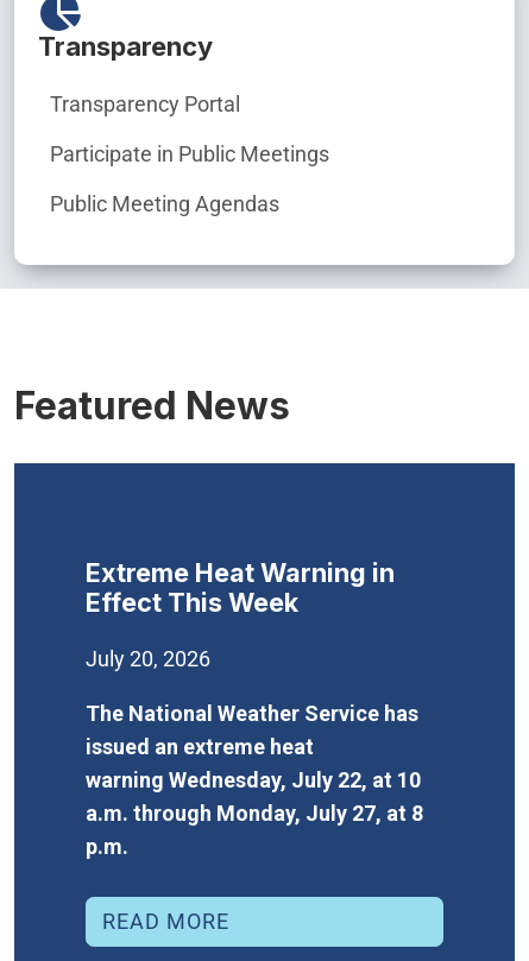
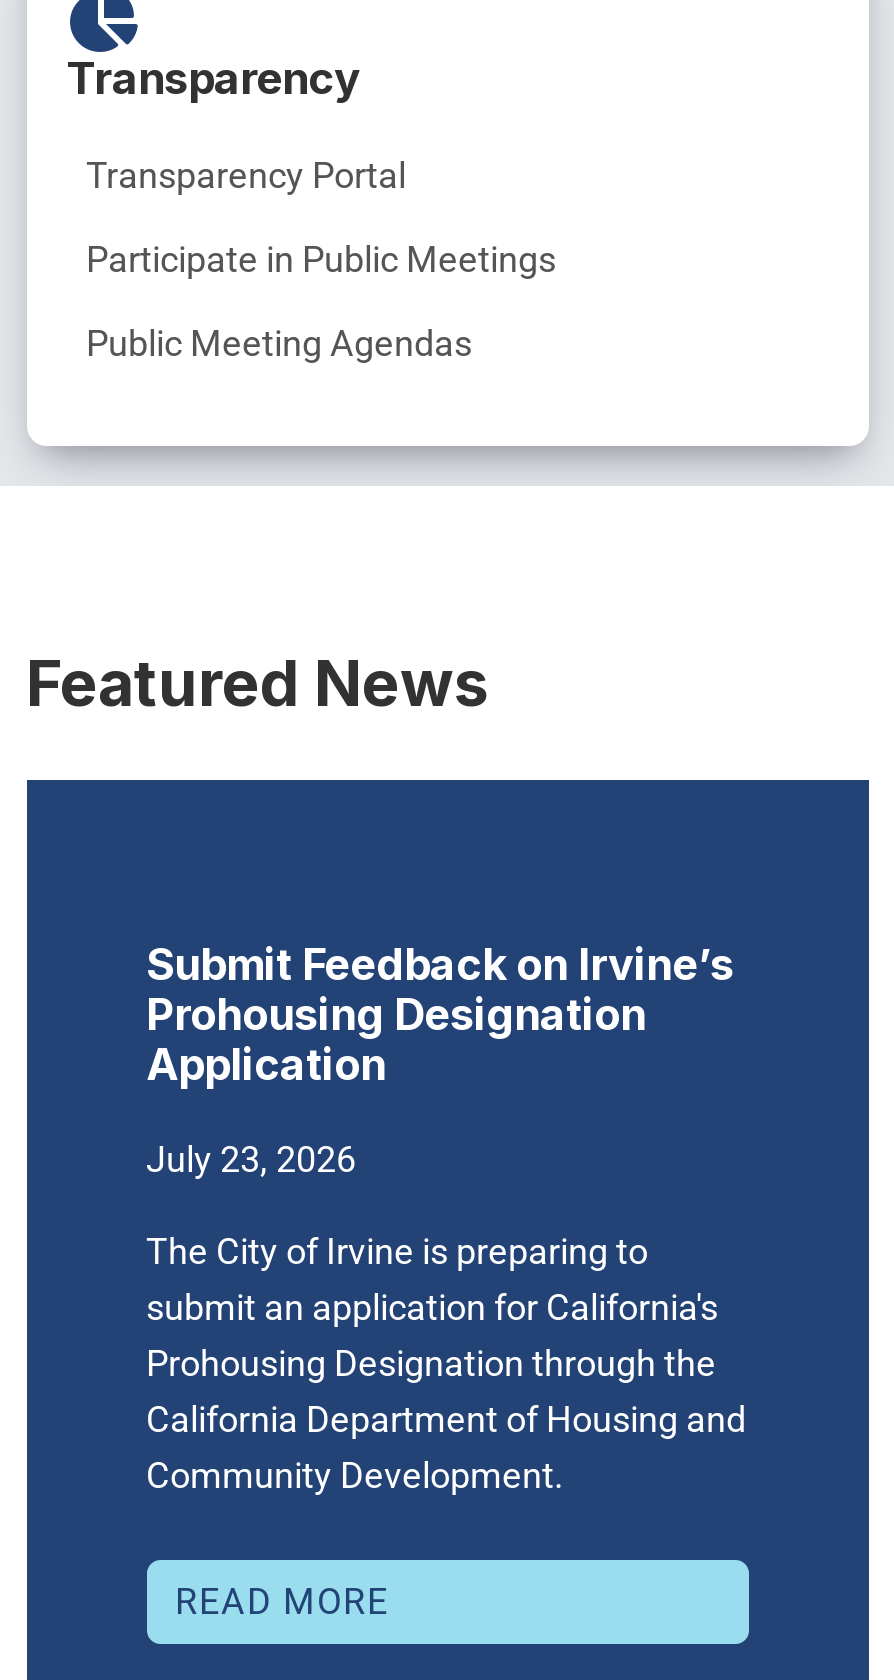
- Extreme Heat Warning in
- Effect This Week
+ Submit Feedback on Irvine’s
+ Prohousing Designation
+ Application

- July 20, 2026
+ July 23, 2026

- The National Weather Service has
- issued an extreme heat
- warning Wednesday, July 22, at 10
- a.m. through Monday, July 27, at 8
- p.m.
+ The City of Irvine is preparing to
+ submit an application for California's
+ Prohousing Designation through the
+ California Department of Housing and
+ Community Development.
